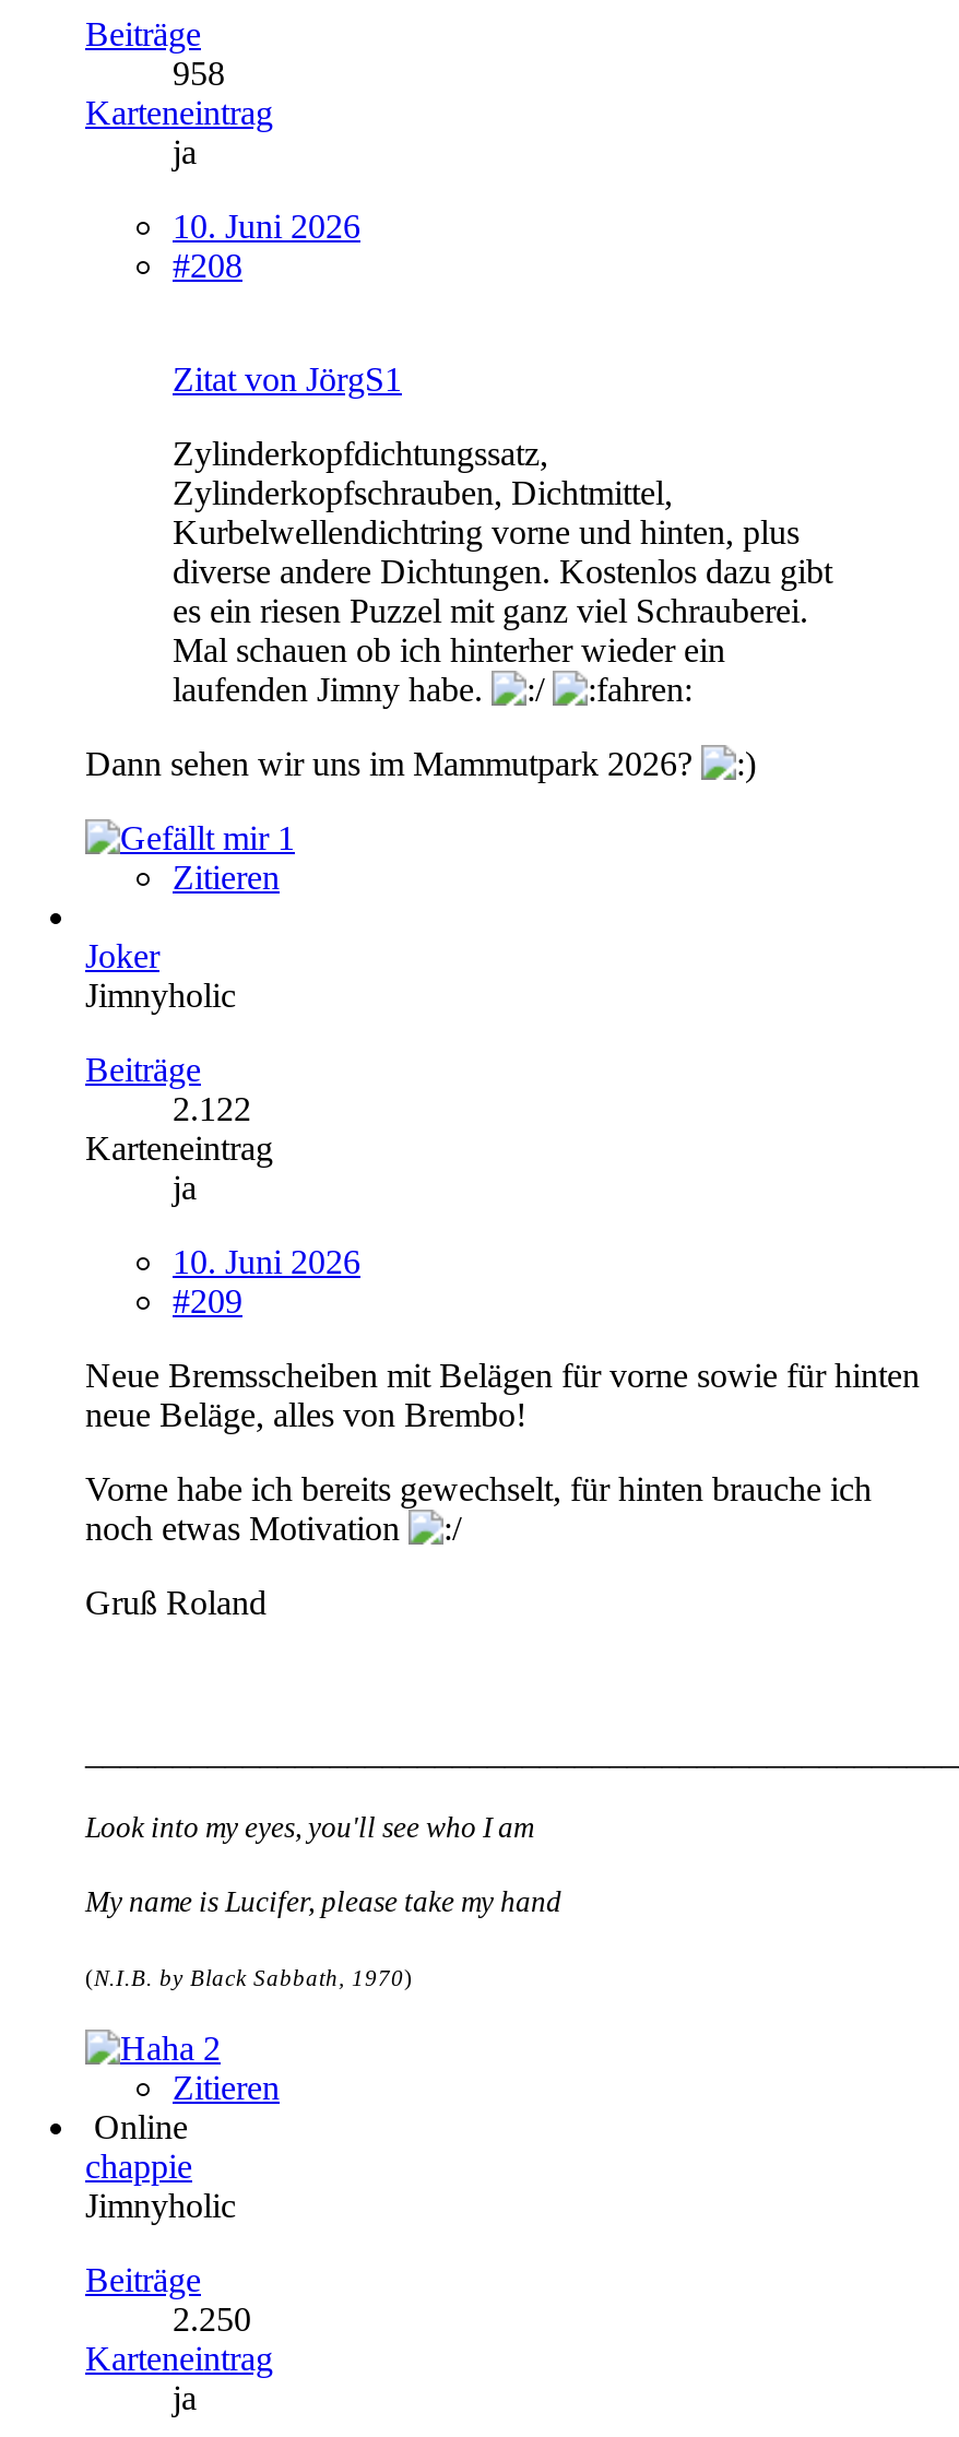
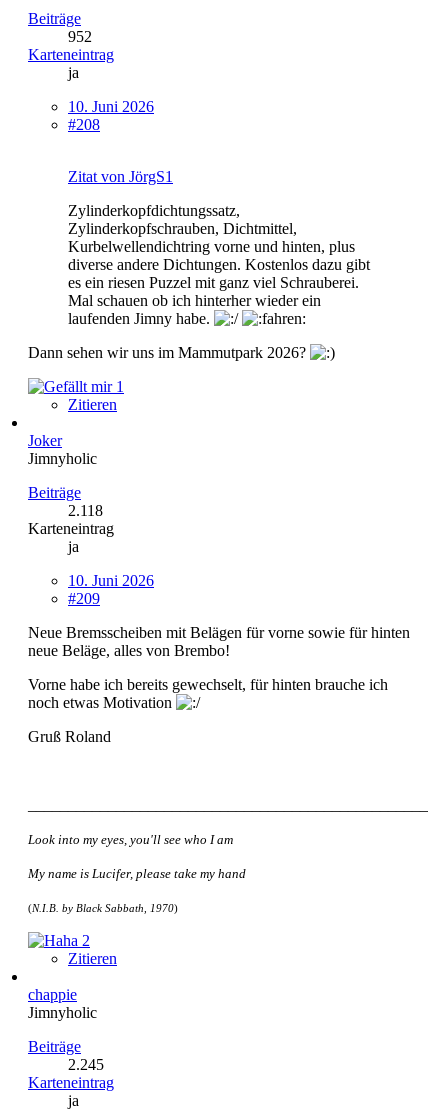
- 958
+ 952

- 2.122
+ 2.118

- Online

- 2.250
+ 2.245
